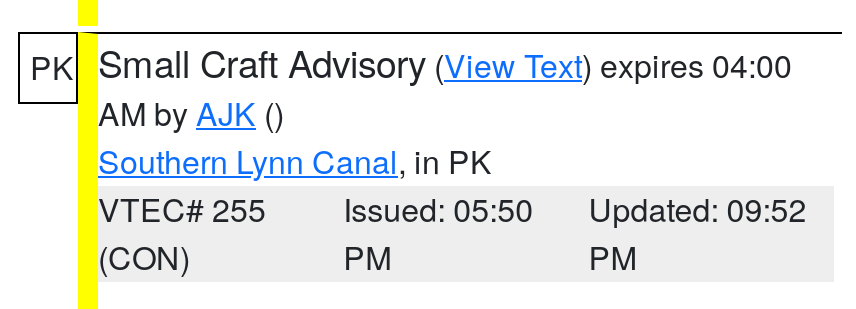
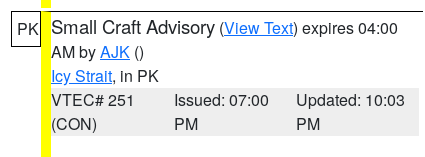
- Southern Lynn Canal, in PK
- VTEC# 255
+ Icy Strait, in PK
+ VTEC# 251

- Issued: 05:50
+ Issued: 07:00

- Updated: 09:52
+ Updated: 10:03
